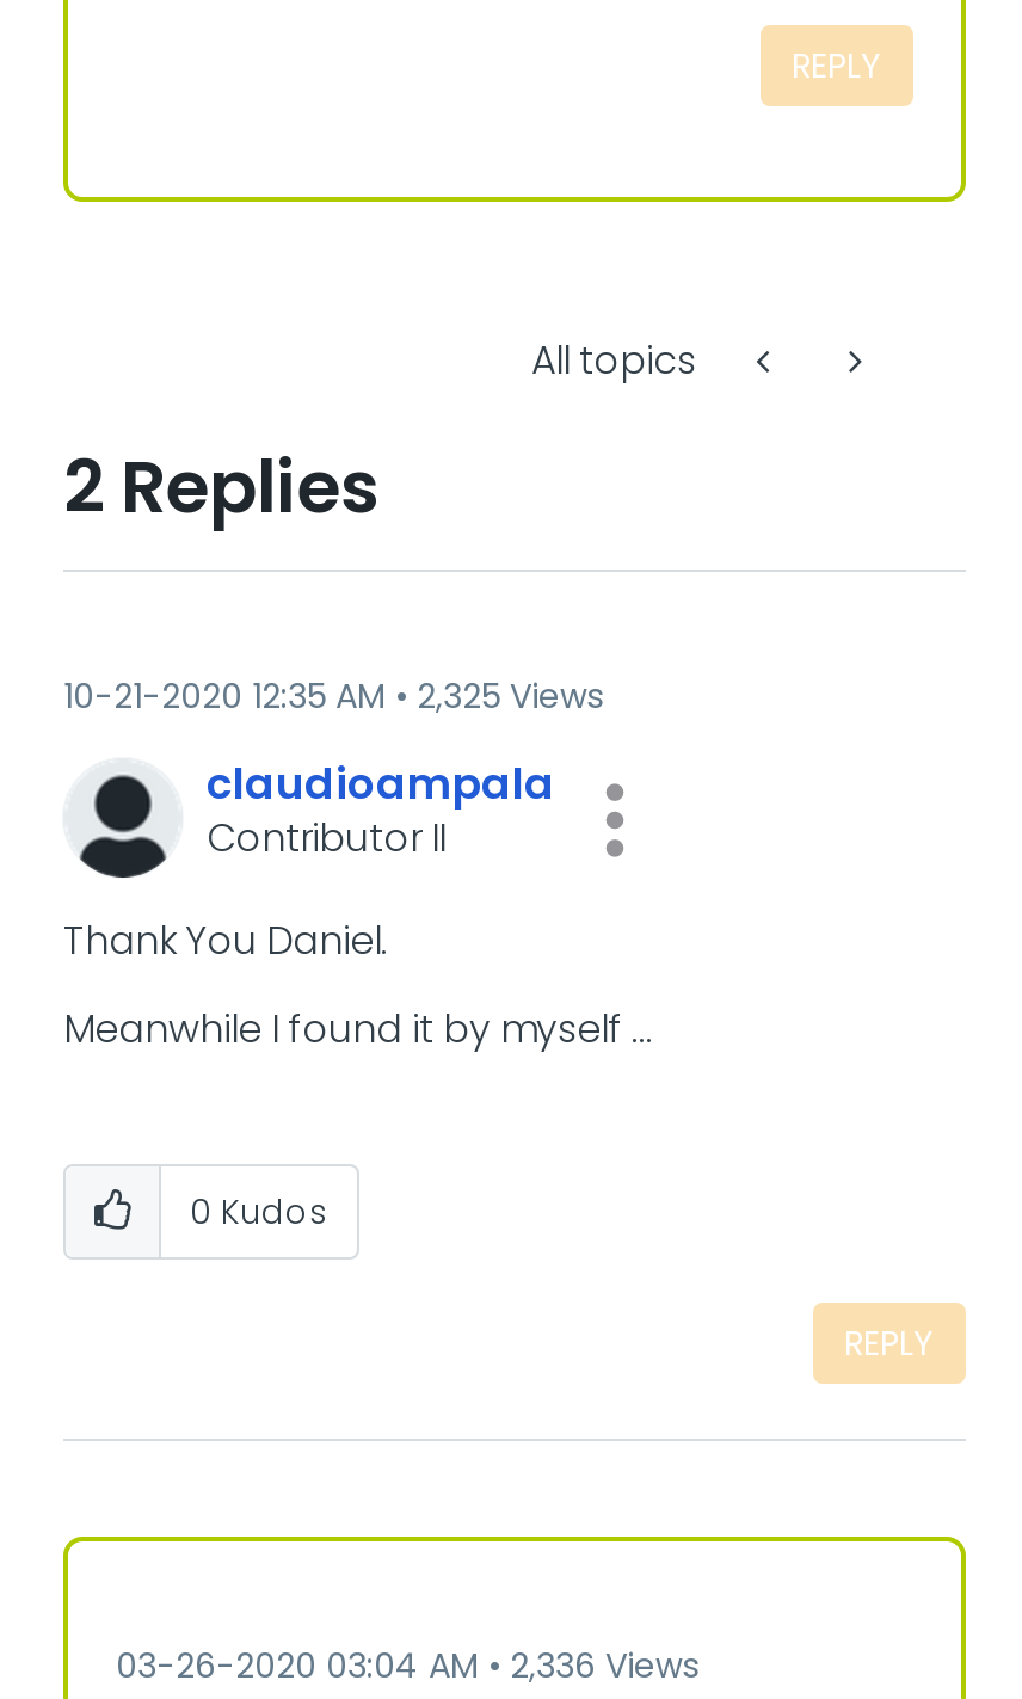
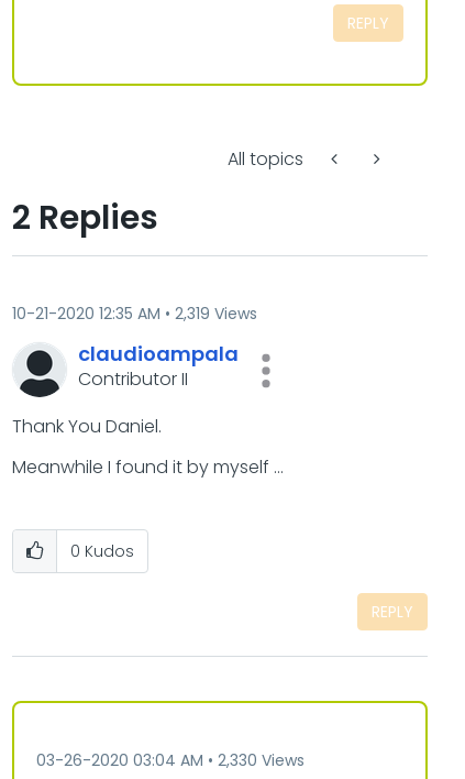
- 10-21-2020 12:35 AM 2,325 Views
+ 10-21-2020 12:35 AM 2,319 Views

- 03-26-2020 03:04 AM 2,336 Views
+ 03-26-2020 03:04 AM 2,330 Views
